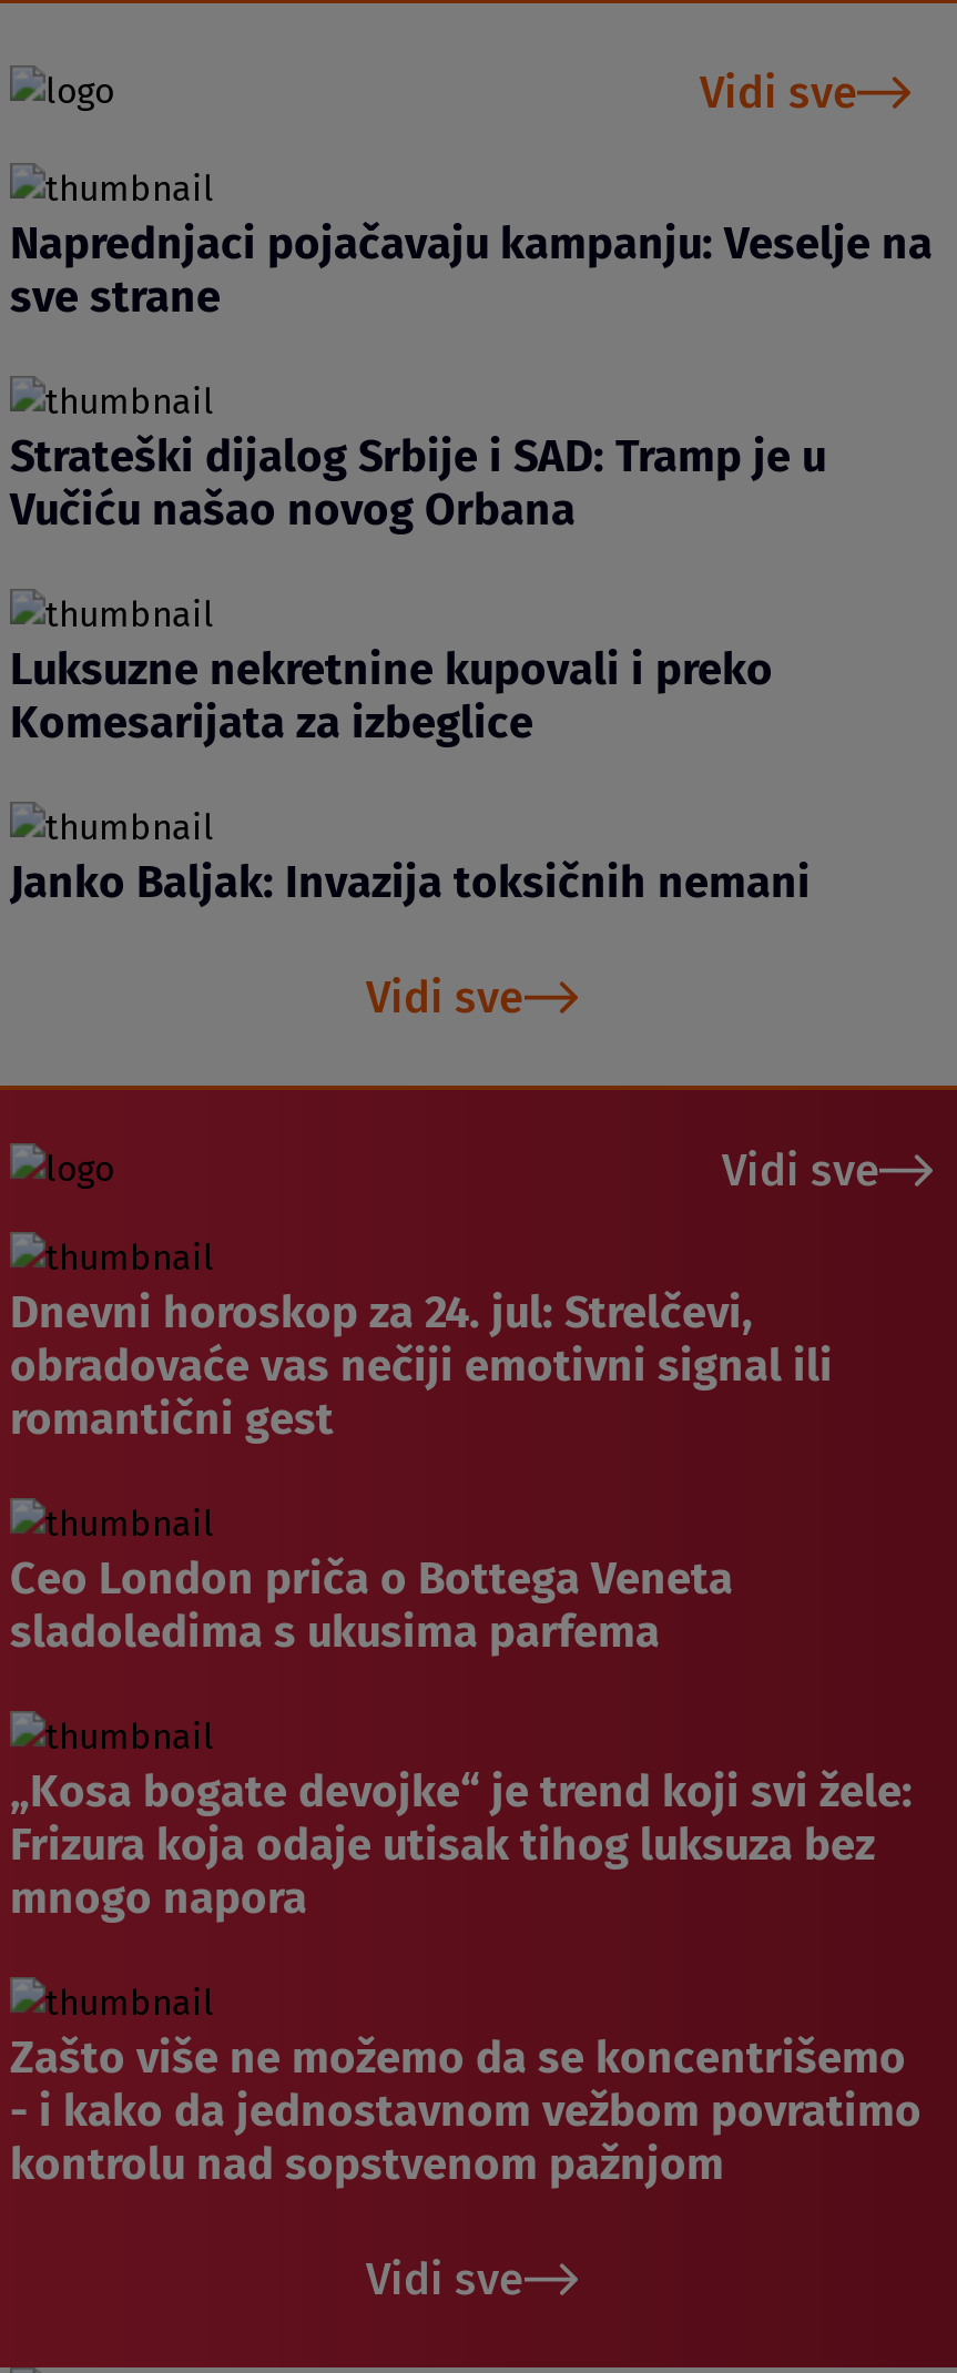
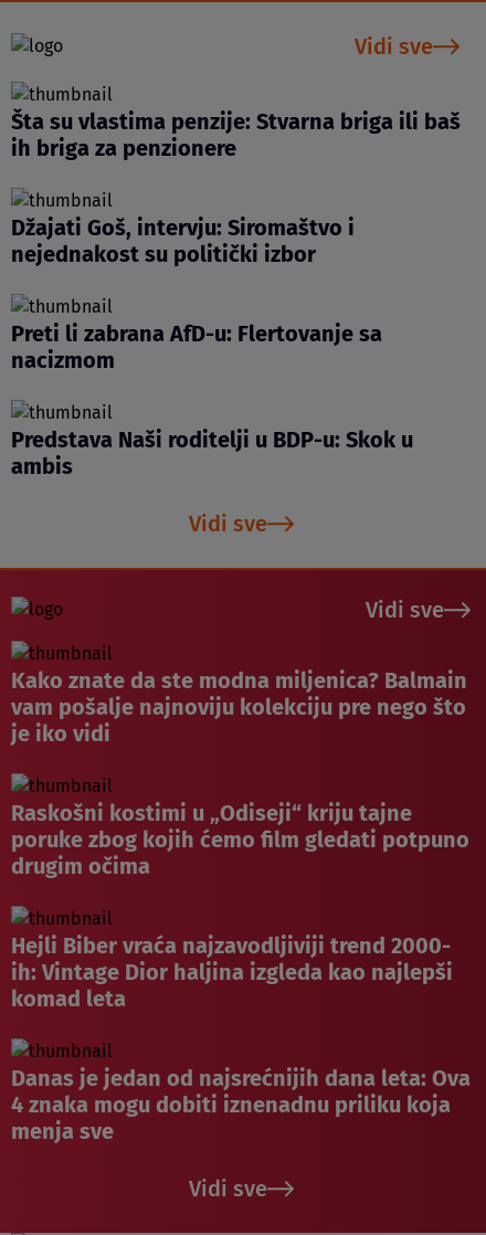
- Naprednjaci pojačavaju kampanju: Veselje na
- sve strane
+ Šta su vlastima penzije: Stvarna briga ili baš
+ ih briga za penzionere

- Strateški dijalog Srbije i SAD: Tramp je u
- Vučiću našao novog Orbana
+ Džajati Goš, intervju: Siromaštvo i
+ nejednakost su politički izbor

- Luksuzne nekretnine kupovali i preko
- Komesarijata za izbeglice
+ Preti li zabrana AfD-u: Flertovanje sa
+ nacizmom

- Janko Baljak: Invazija toksičnih nemani
+ Predstava Naši roditelji u BDP-u: Skok u
+ ambis

- Dnevni horoskop za 24. jul: Strelčevi,
- obradovaće vas nečiji emotivni signal ili
- romantični gest
+ Kako znate da ste modna miljenica? Balmain
+ vam pošalje najnoviju kolekciju pre nego što
+ je iko vidi

- Ceo London priča o Bottega Veneta
- sladoledima s ukusima parfema
+ Raskošni kostimi u „Odiseji“ kriju tajne
+ poruke zbog kojih ćemo film gledati potpuno
+ drugim očima

- „Kosa bogate devojke“ je trend koji svi žele:
- Frizura koja odaje utisak tihog luksuza bez
- mnogo napora
+ Hejli Biber vraća najzavodljiviji trend 2000-
+ ih: Vintage Dior haljina izgleda kao najlepši
+ komad leta

- Zašto više ne možemo da se koncentrišemo
- - i kako da jednostavnom vežbom povratimo
- kontrolu nad sopstvenom pažnjom
+ Danas je jedan od najsrećnijih dana leta: Ova
+ 4 znaka mogu dobiti iznenadnu priliku koja
+ menja sve
